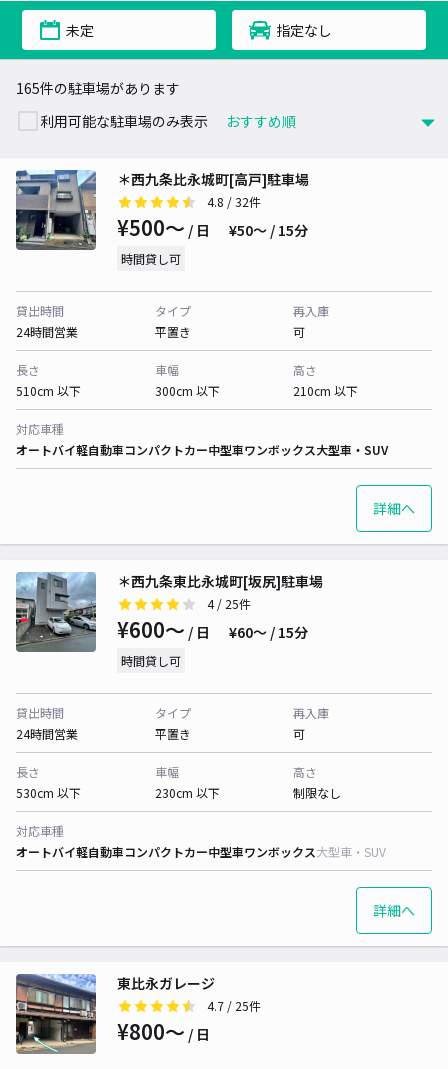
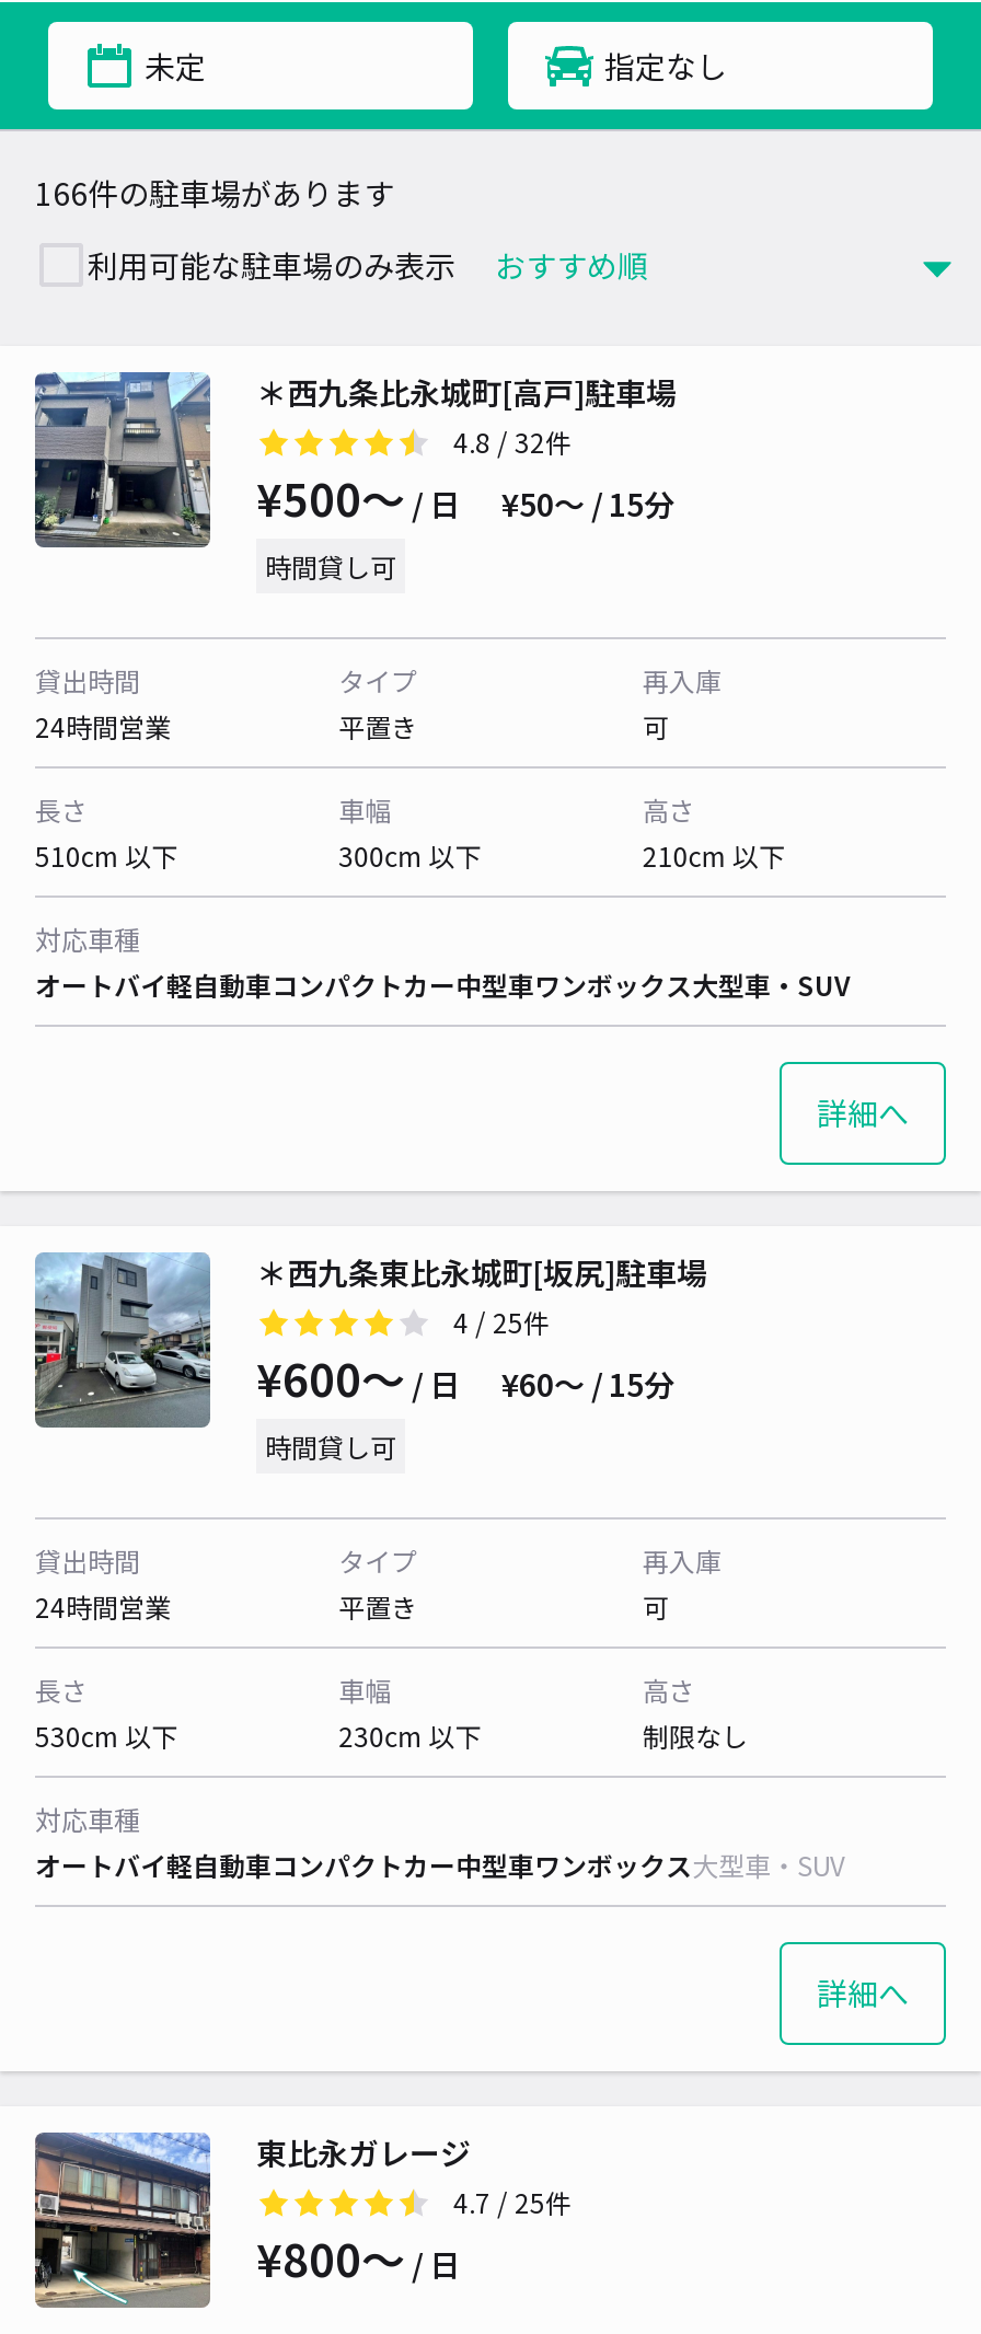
- 165件の駐車場があります
+ 166件の駐車場があります
